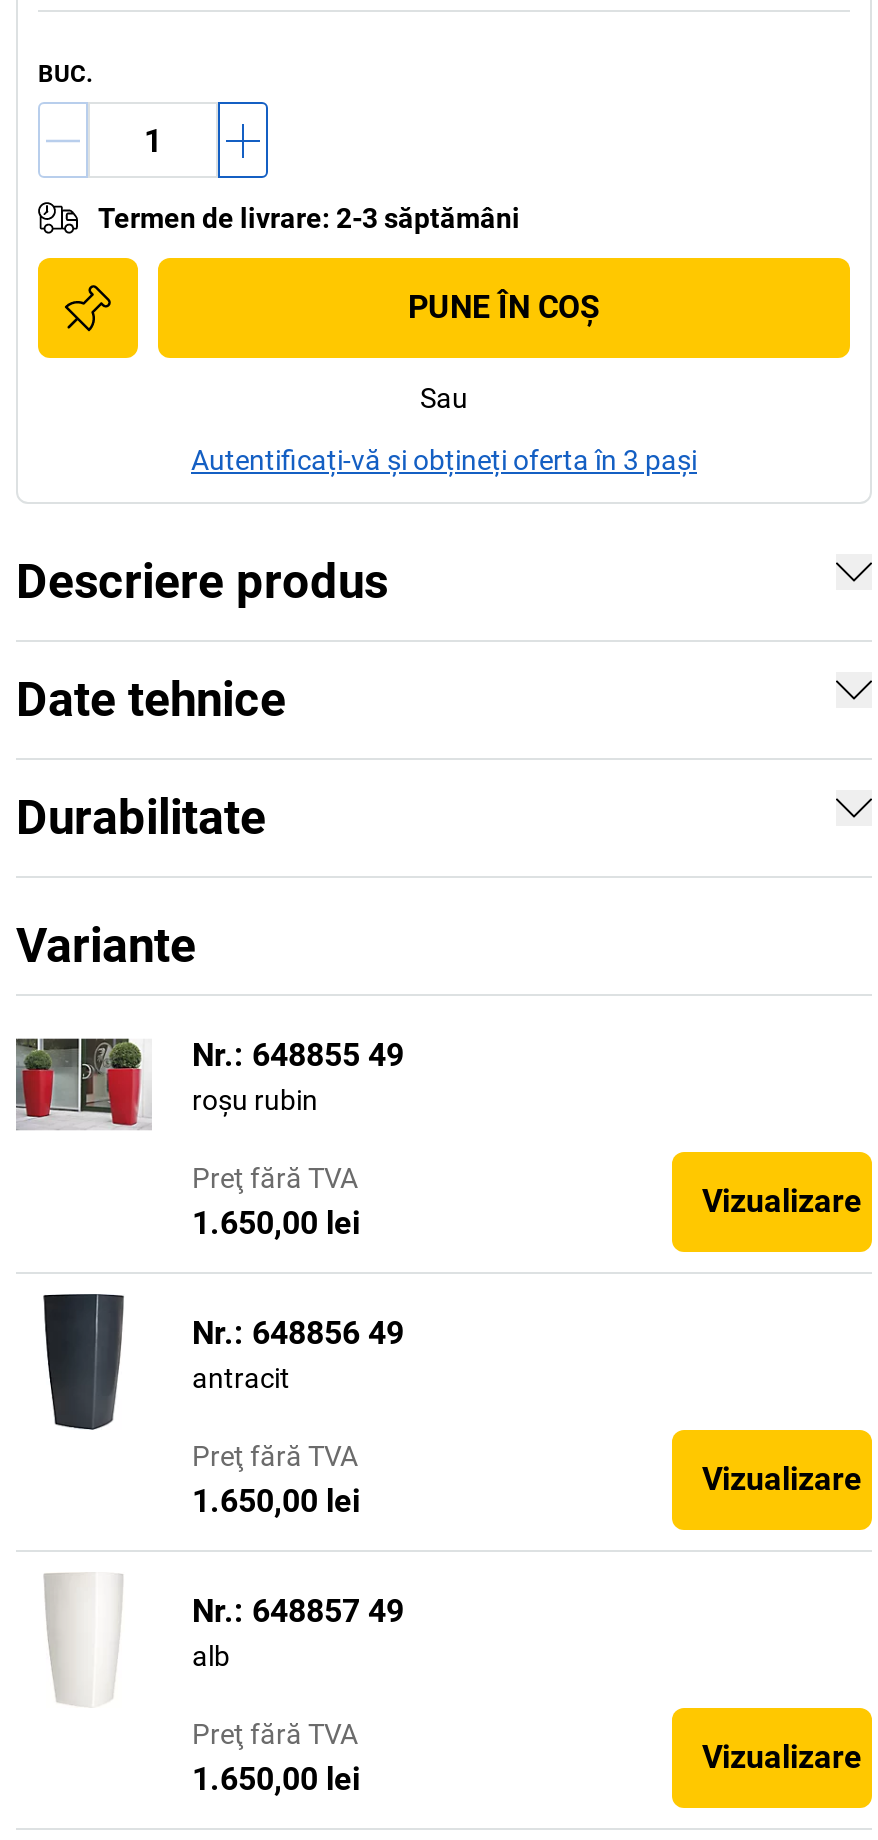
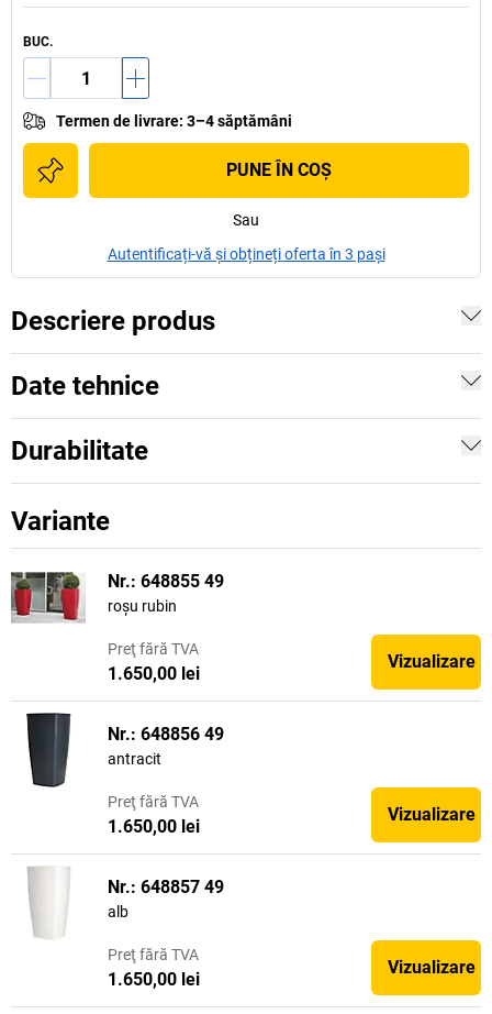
- Termen de livrare: 2-3 săptămâni
+ Termen de livrare: 3–4 săptămâni
